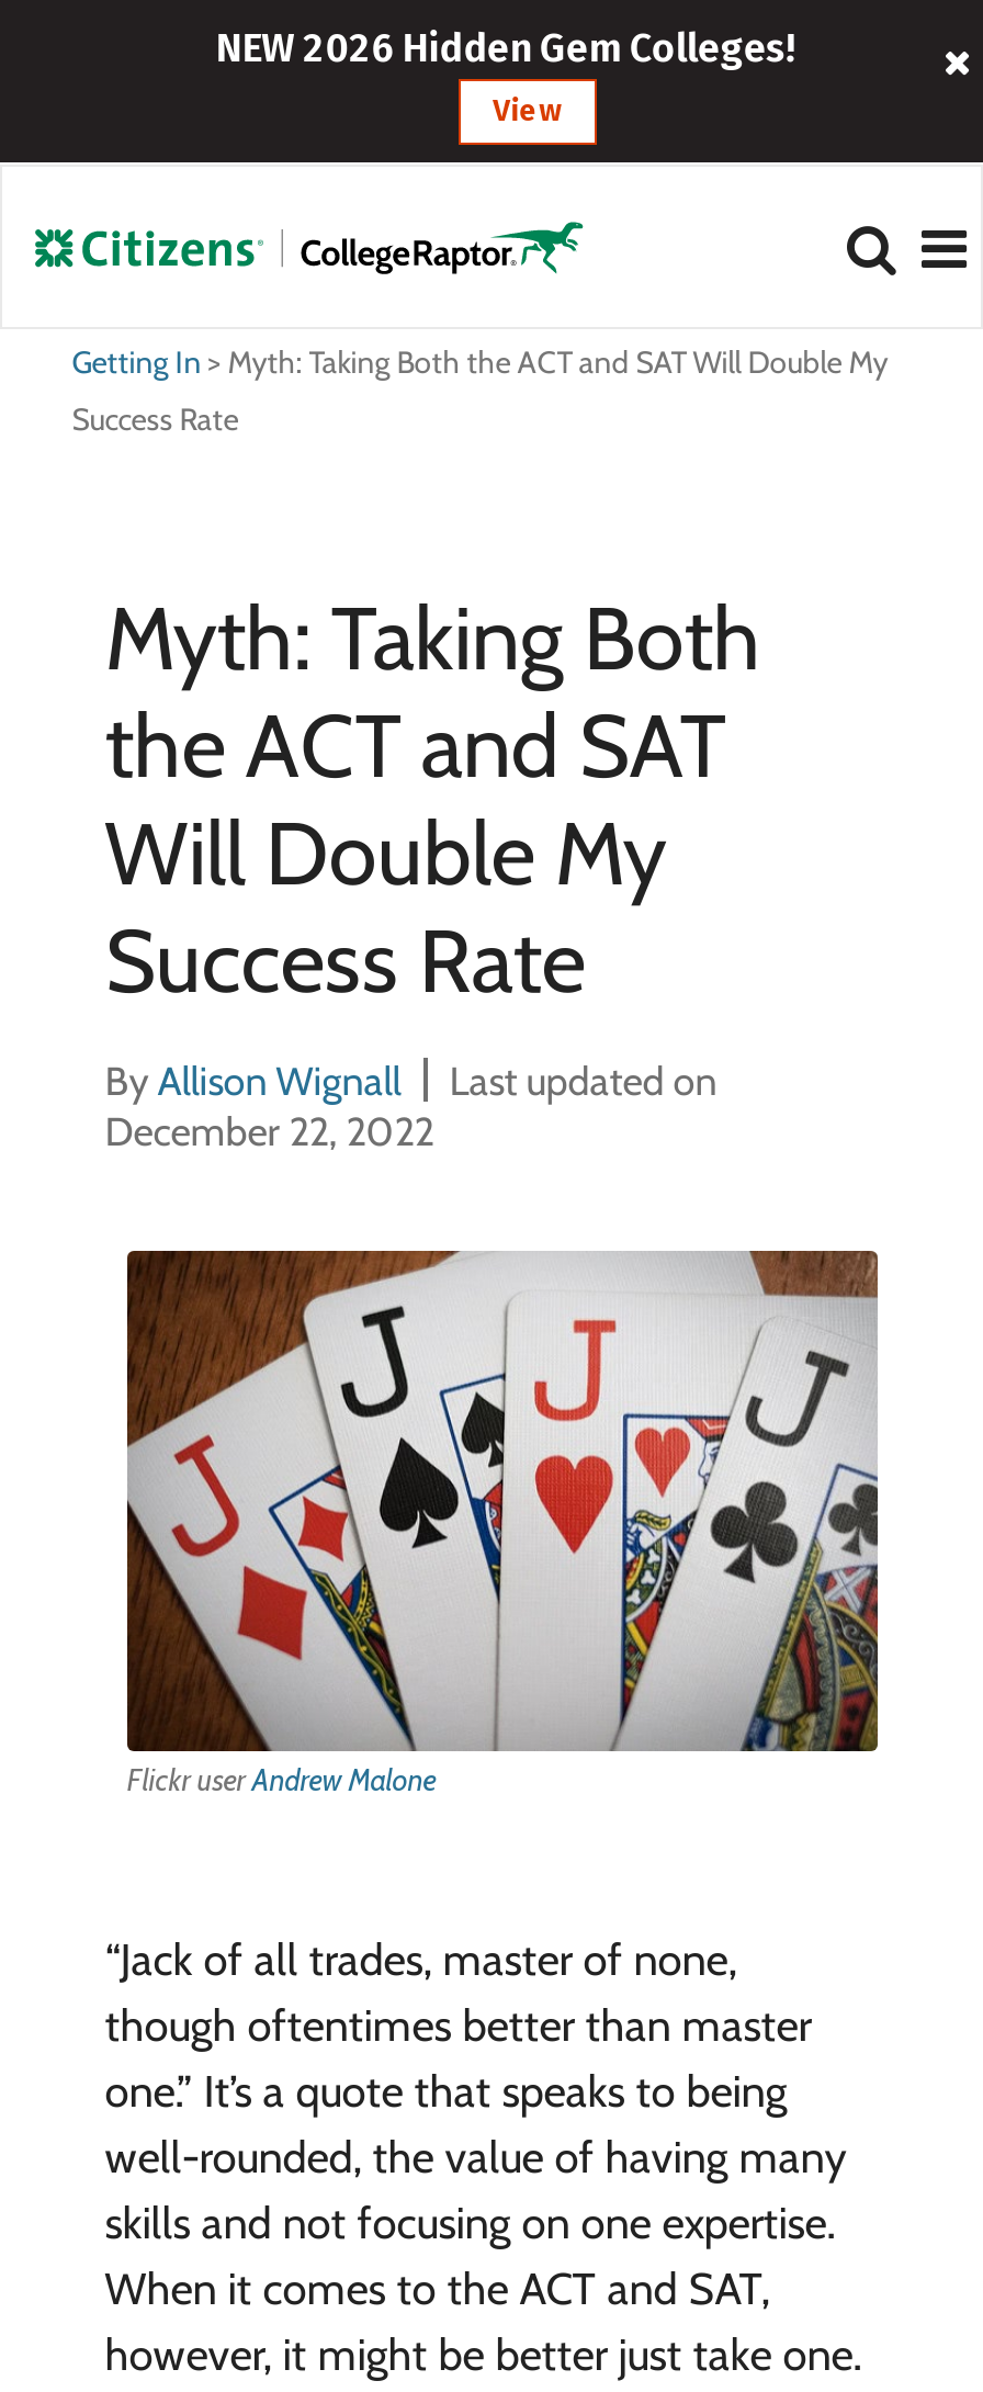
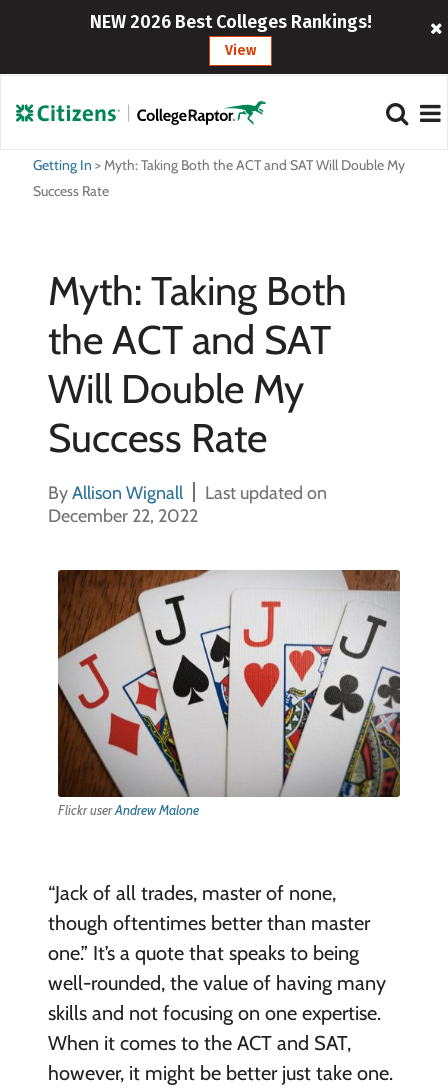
- NEW 2026 Hidden Gem Colleges!
+ NEW 2026 Best Colleges Rankings!
